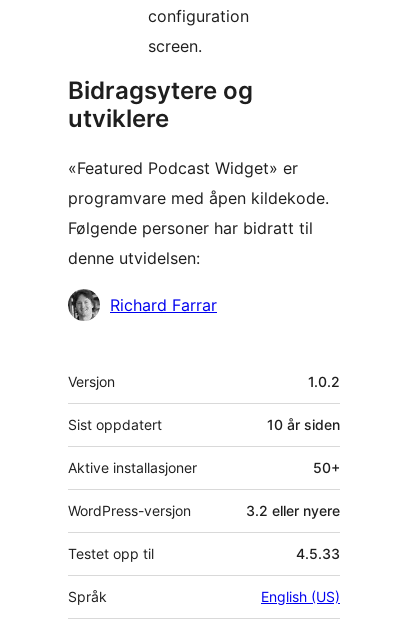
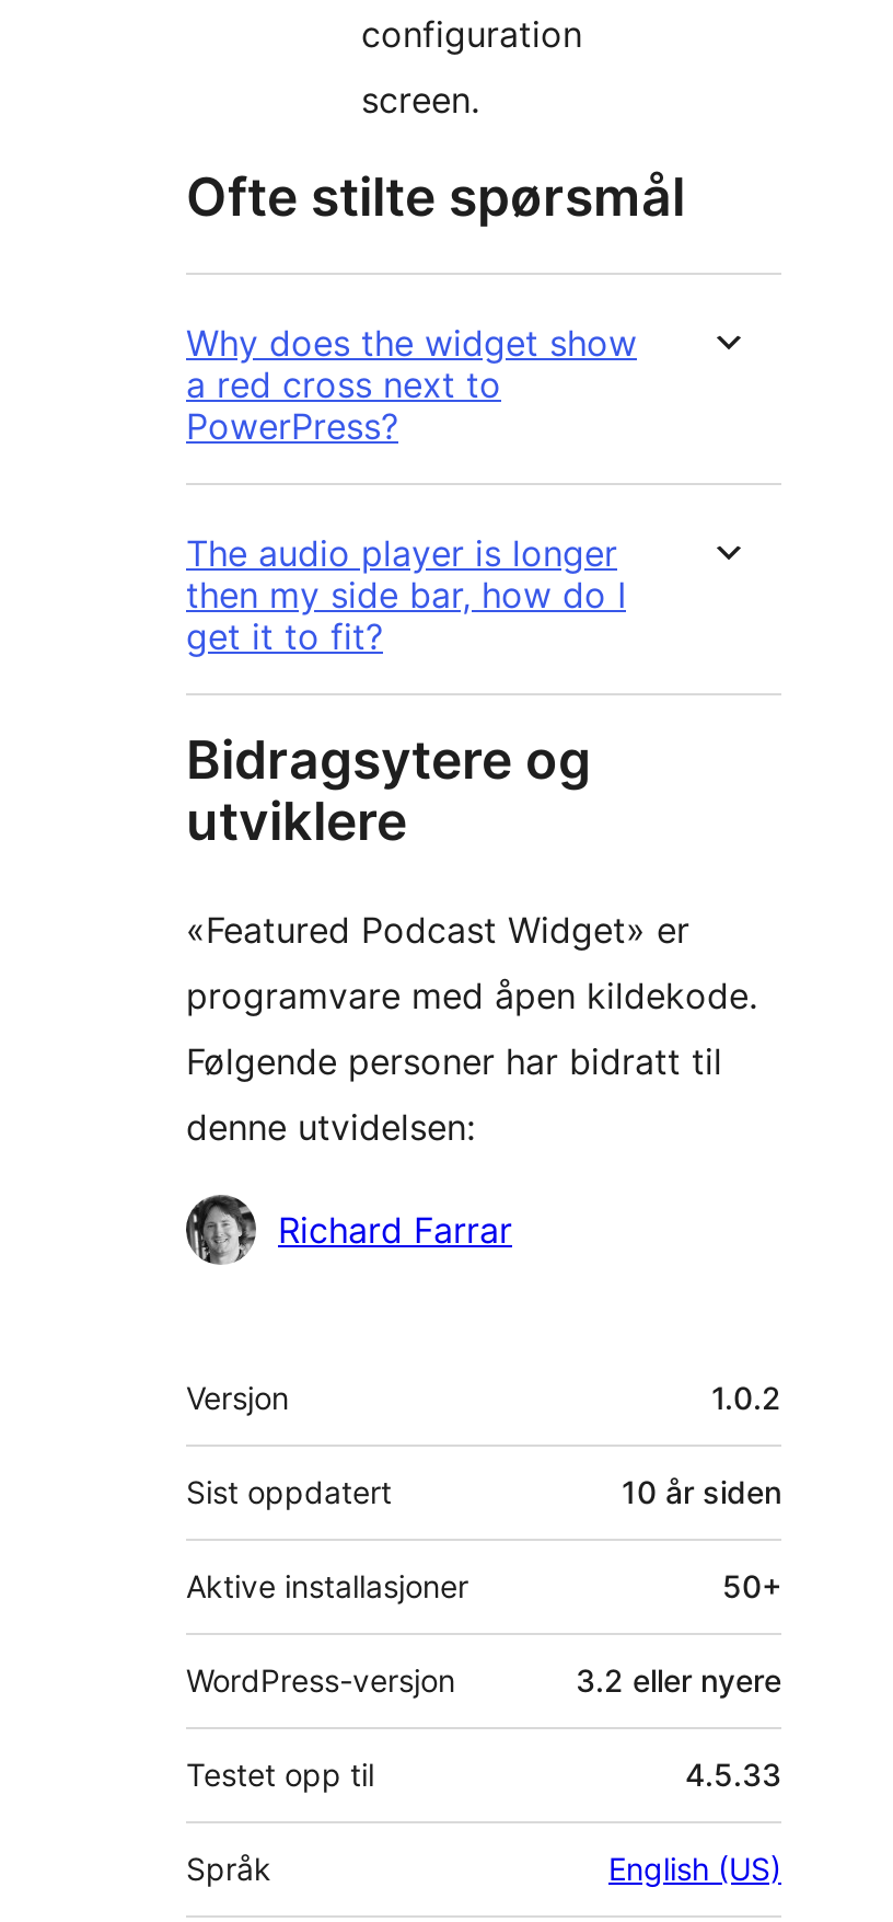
+ Ofte stilte spørsmål
+ Why does the widget show
+ a red cross next to
+ PowerPress?
+ The audio player is longer
+ then my side bar, how do I
+ get it to fit?
